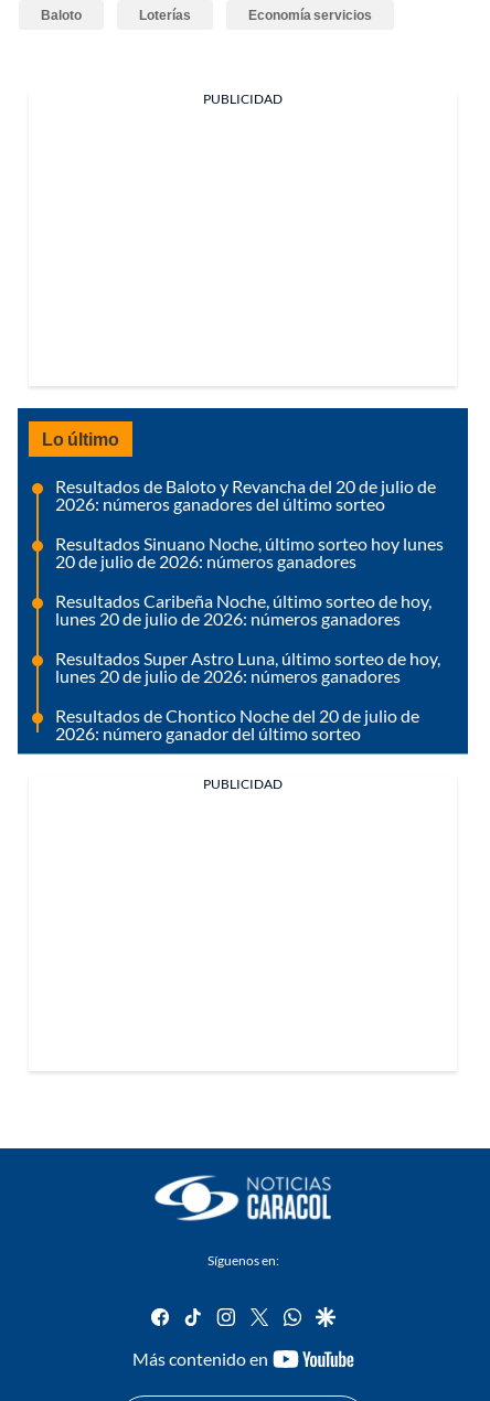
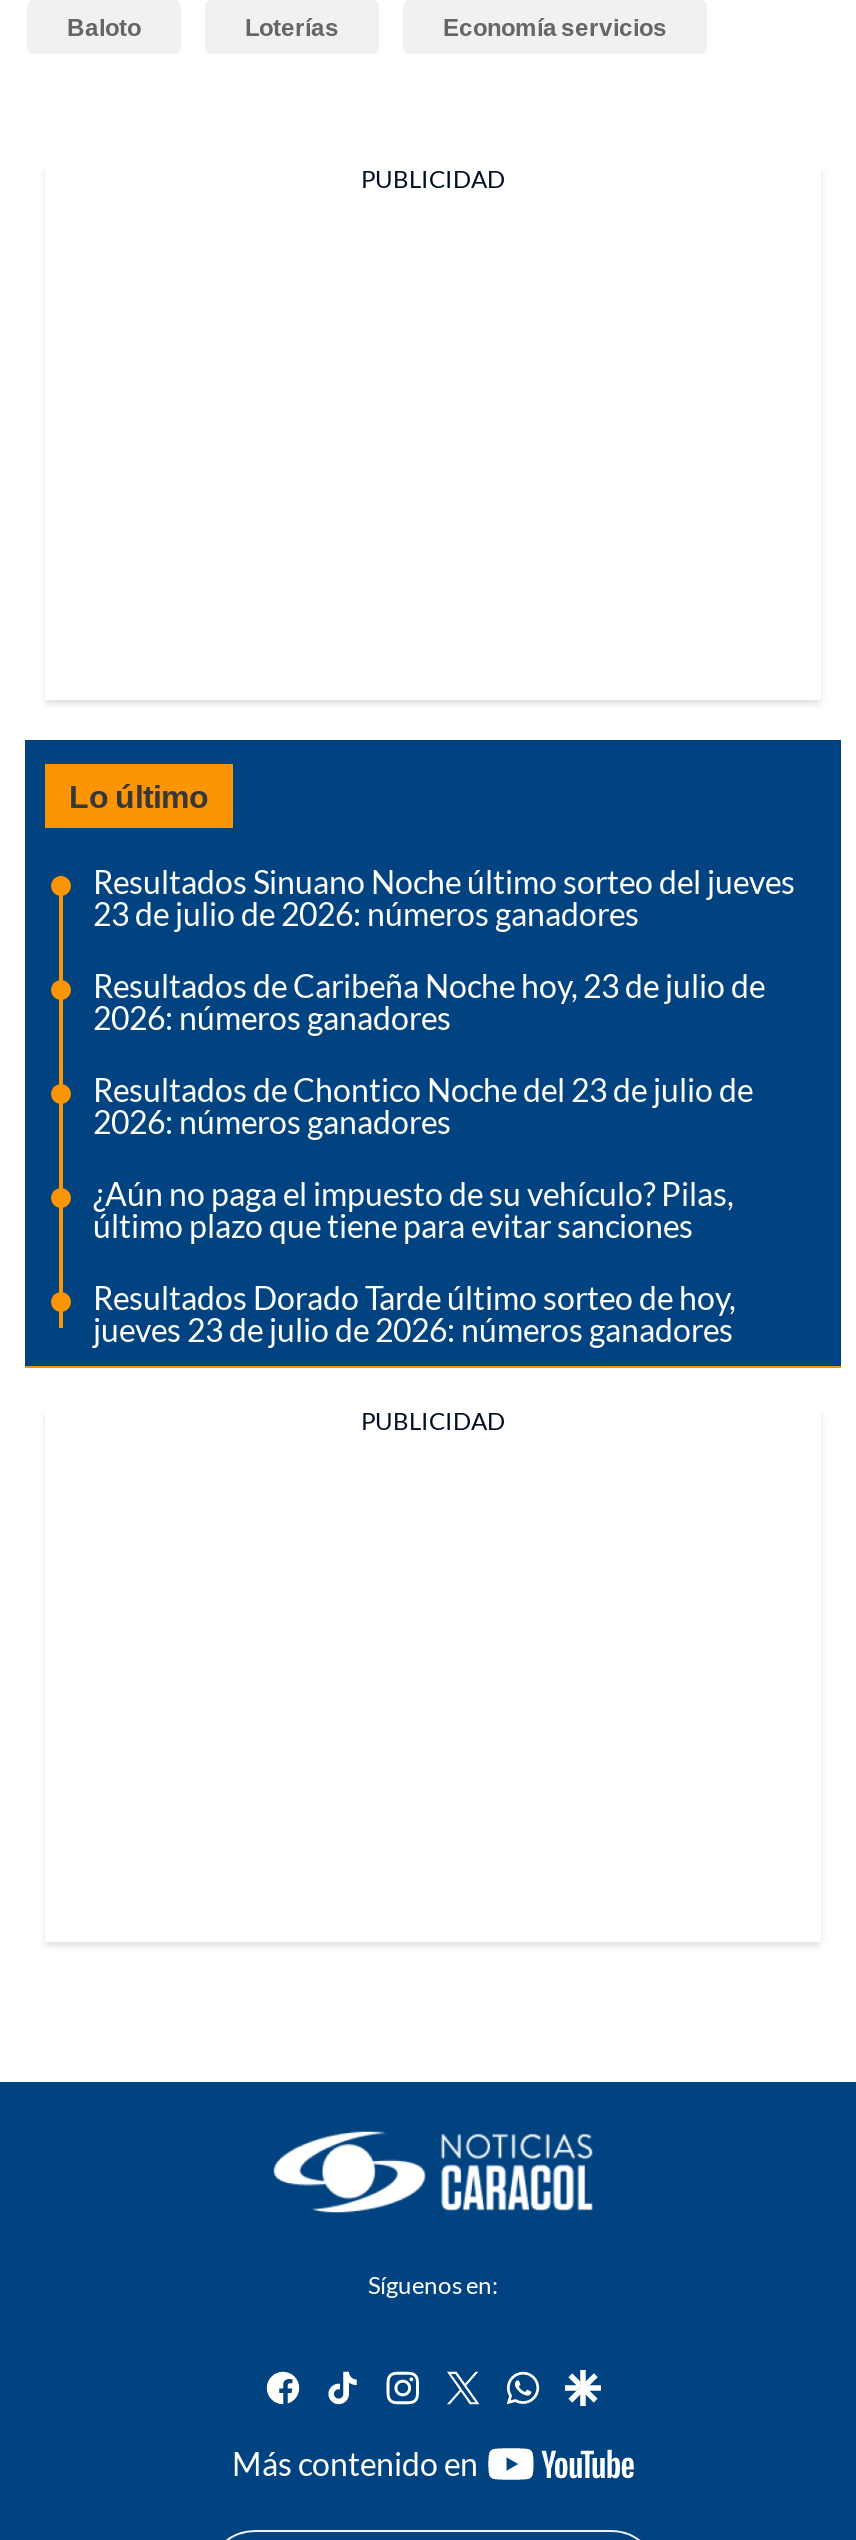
- Resultados de Baloto y Revancha del 20 de julio de
- 2026: números ganadores del último sorteo
+ Resultados Sinuano Noche último sorteo del jueves
+ 23 de julio de 2026: números ganadores

- Resultados Sinuano Noche, último sorteo hoy lunes
- 20 de julio de 2026: números ganadores
+ Resultados de Caribeña Noche hoy, 23 de julio de
+ 2026: números ganadores

- Resultados Caribeña Noche, último sorteo de hoy,
- lunes 20 de julio de 2026: números ganadores
+ Resultados de Chontico Noche del 23 de julio de
+ 2026: números ganadores

- Resultados Super Astro Luna, último sorteo de hoy,
- lunes 20 de julio de 2026: números ganadores
+ ¿Aún no paga el impuesto de su vehículo? Pilas,
+ último plazo que tiene para evitar sanciones

- Resultados de Chontico Noche del 20 de julio de
- 2026: número ganador del último sorteo
+ Resultados Dorado Tarde último sorteo de hoy,
+ jueves 23 de julio de 2026: números ganadores
